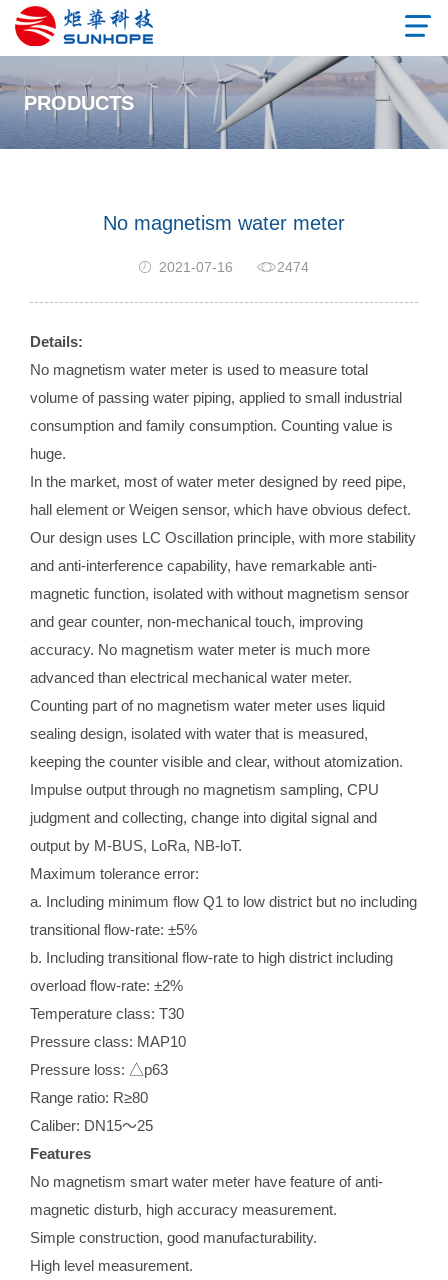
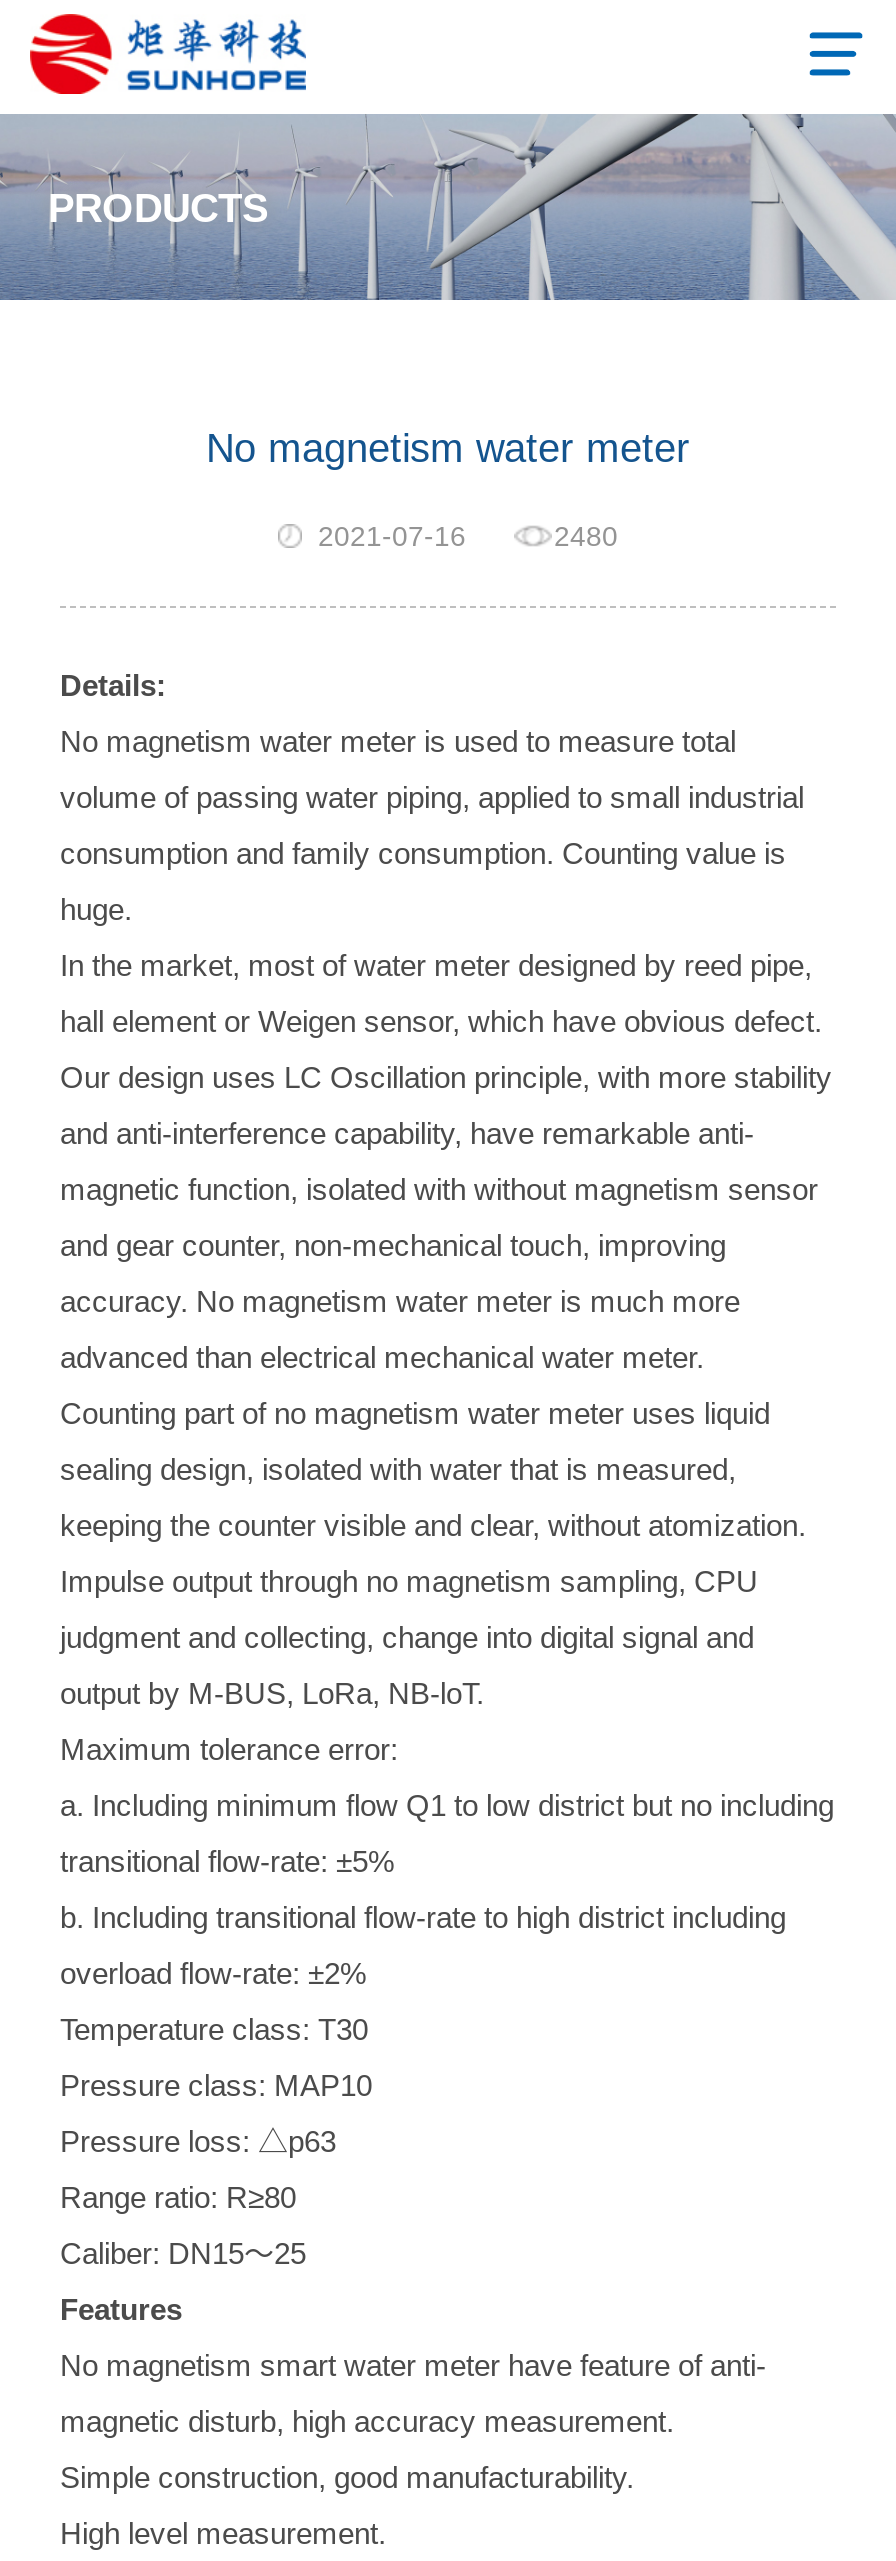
- 2474
+ 2480
